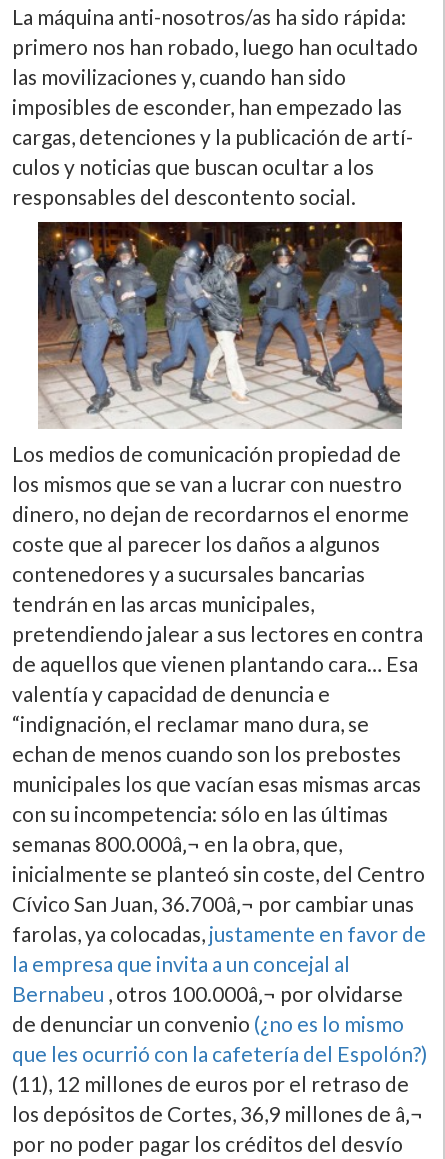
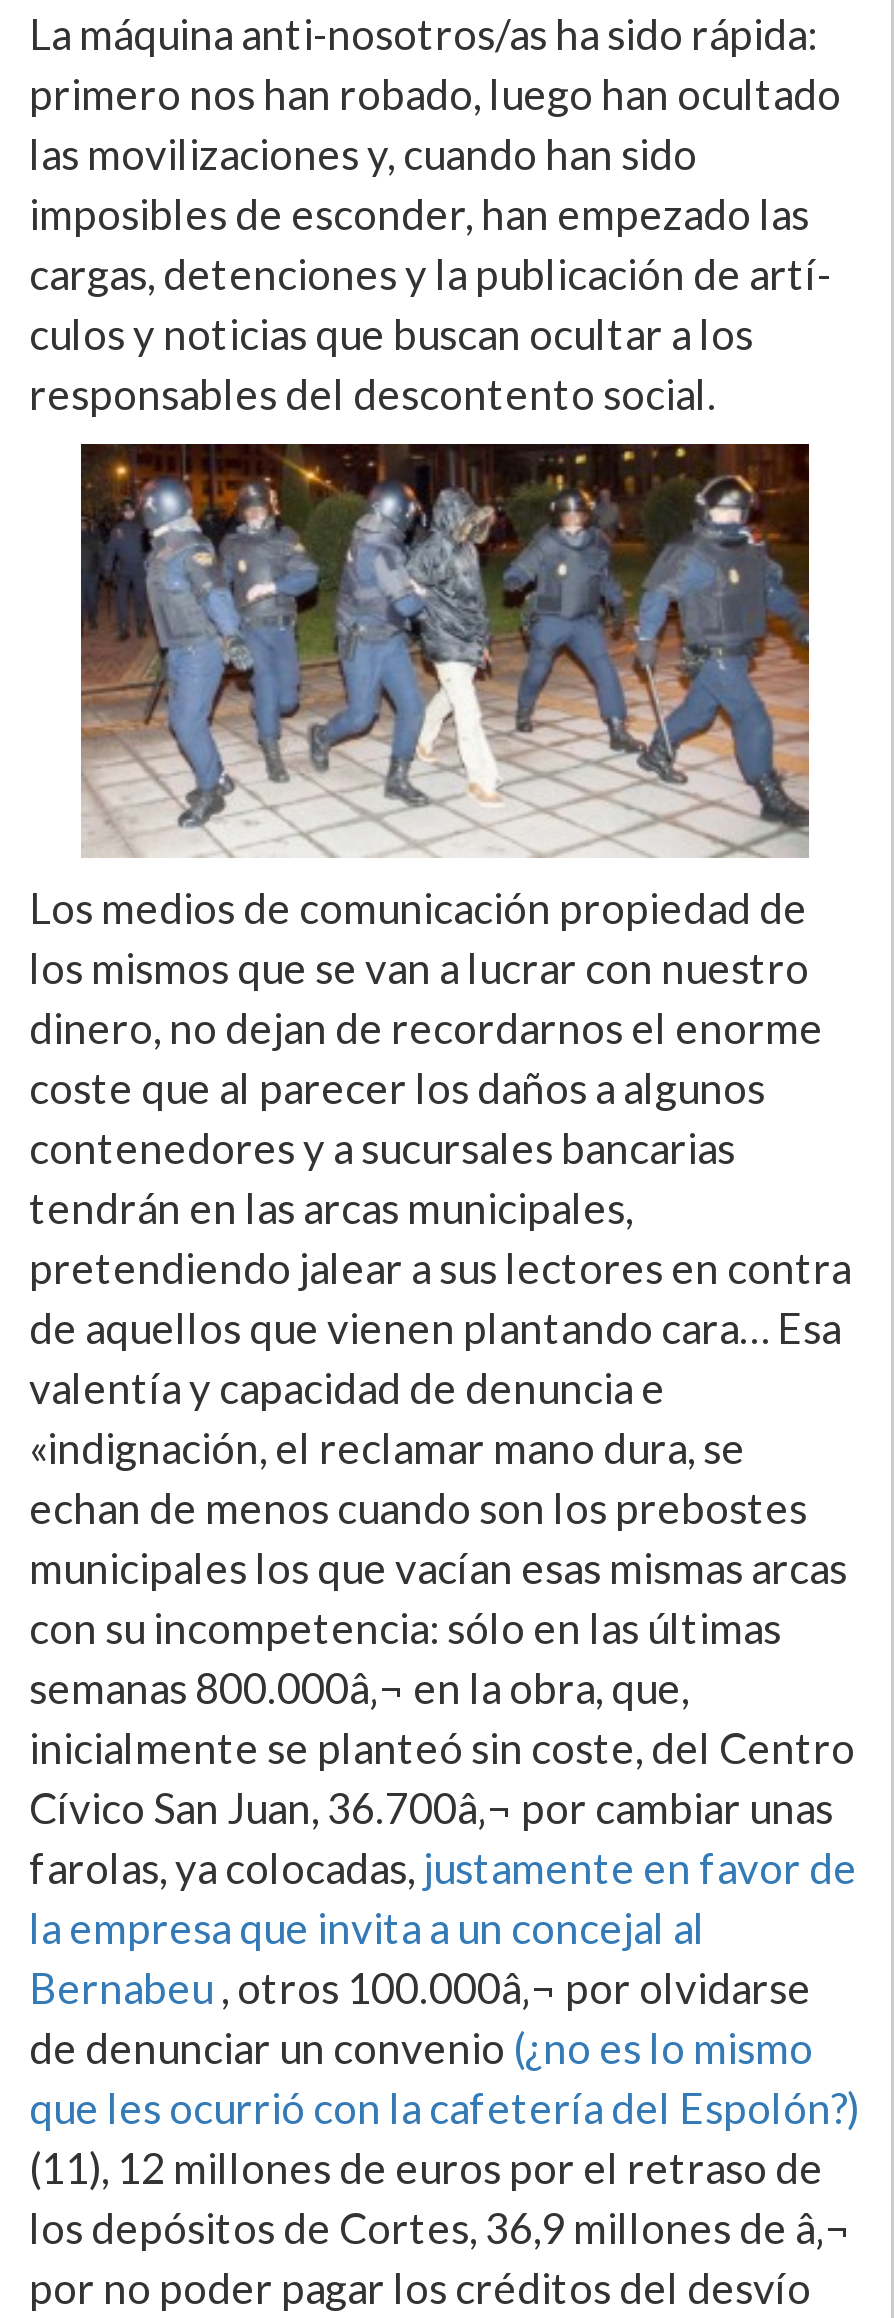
- “indignación, el reclamar mano dura, se
+ «indignación, el reclamar mano dura, se
